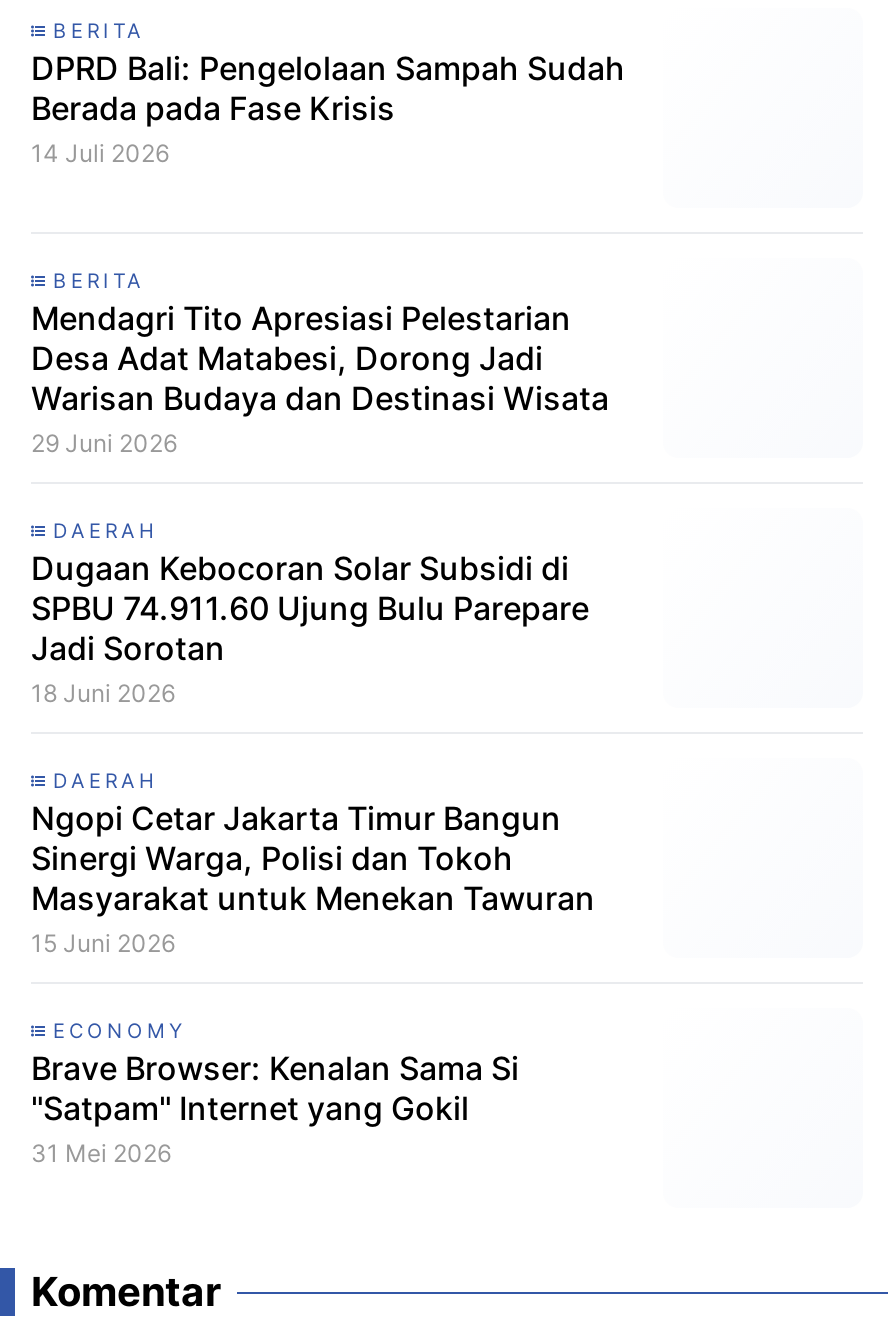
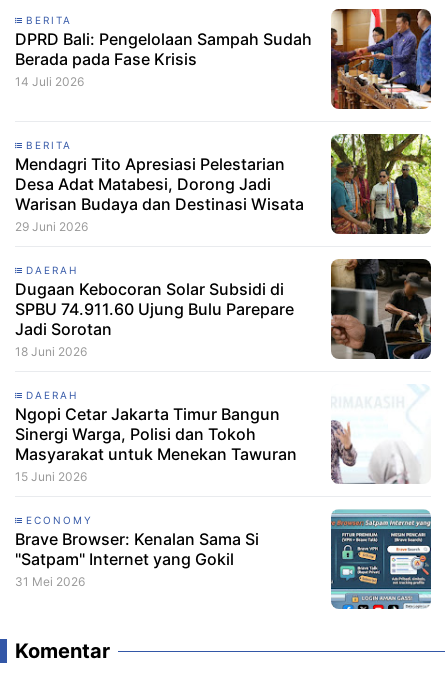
+ [image]

+ [image]

+ [image]

+ [image]

+ [image]
